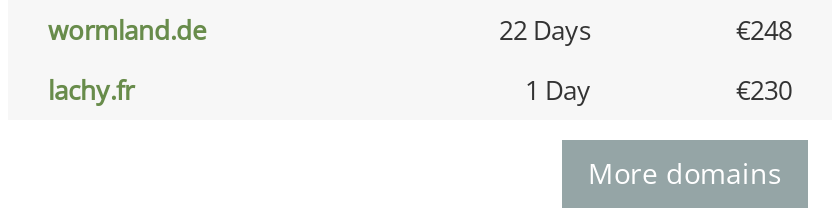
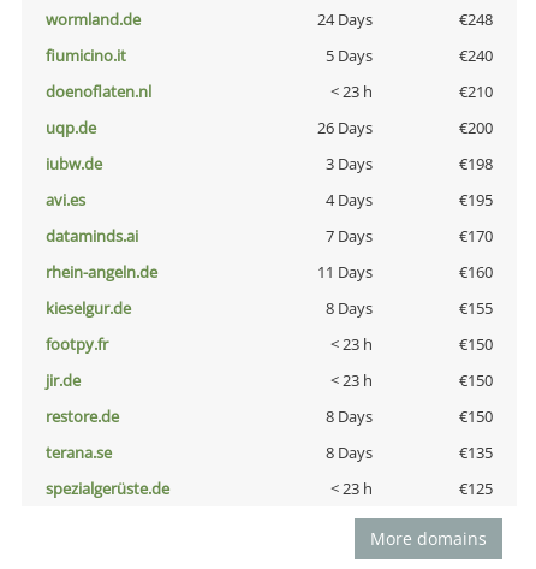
- 22 Days
+ 24 Days

- lachy.fr
- 1 Day
- €230
+ fiumicino.it
+ 5 Days
+ €240
+ doenoflaten.nl
+ < 23 h
+ €210
+ uqp.de
+ 26 Days
+ €200
+ iubw.de
+ 3 Days
+ €198
+ avi.es
+ 4 Days
+ €195
+ dataminds.ai
+ 7 Days
+ €170
+ rhein-angeln.de
+ 11 Days
+ €160
+ kieselgur.de
+ 8 Days
+ €155
+ footpy.fr
+ < 23 h
+ €150
+ jir.de
+ < 23 h
+ €150
+ restore.de
+ 8 Days
+ €150
+ terana.se
+ 8 Days
+ €135
+ spezialgerüste.de
+ < 23 h
+ €125
